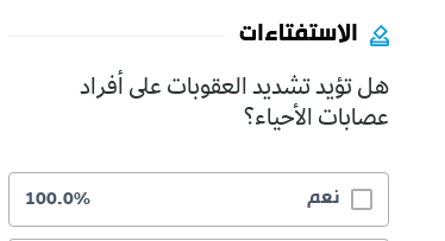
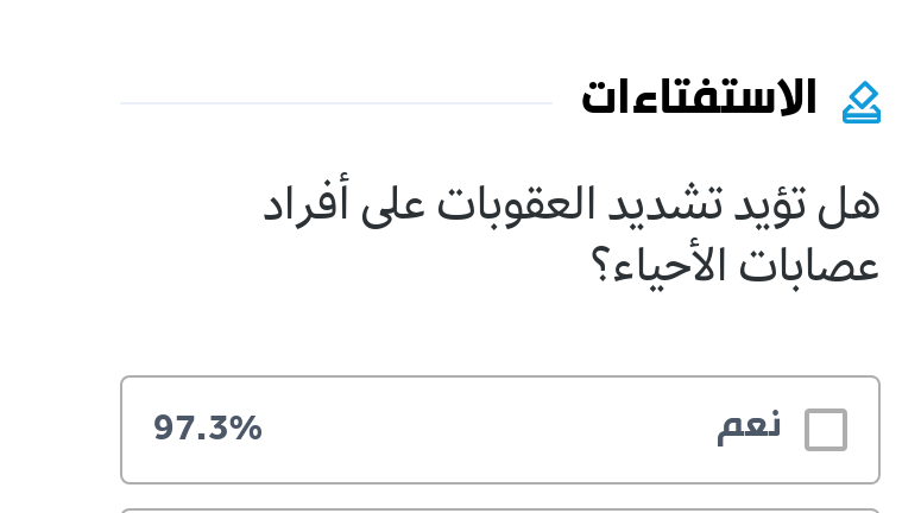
- 100.0%
+ 97.3%
